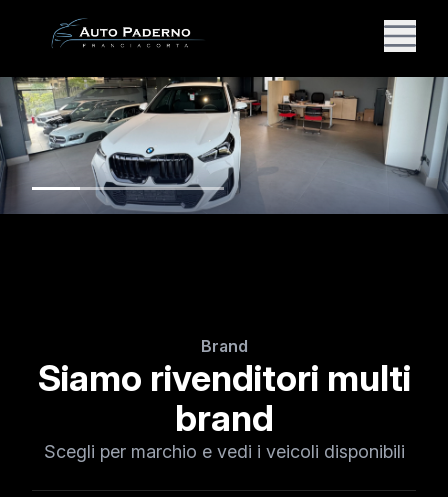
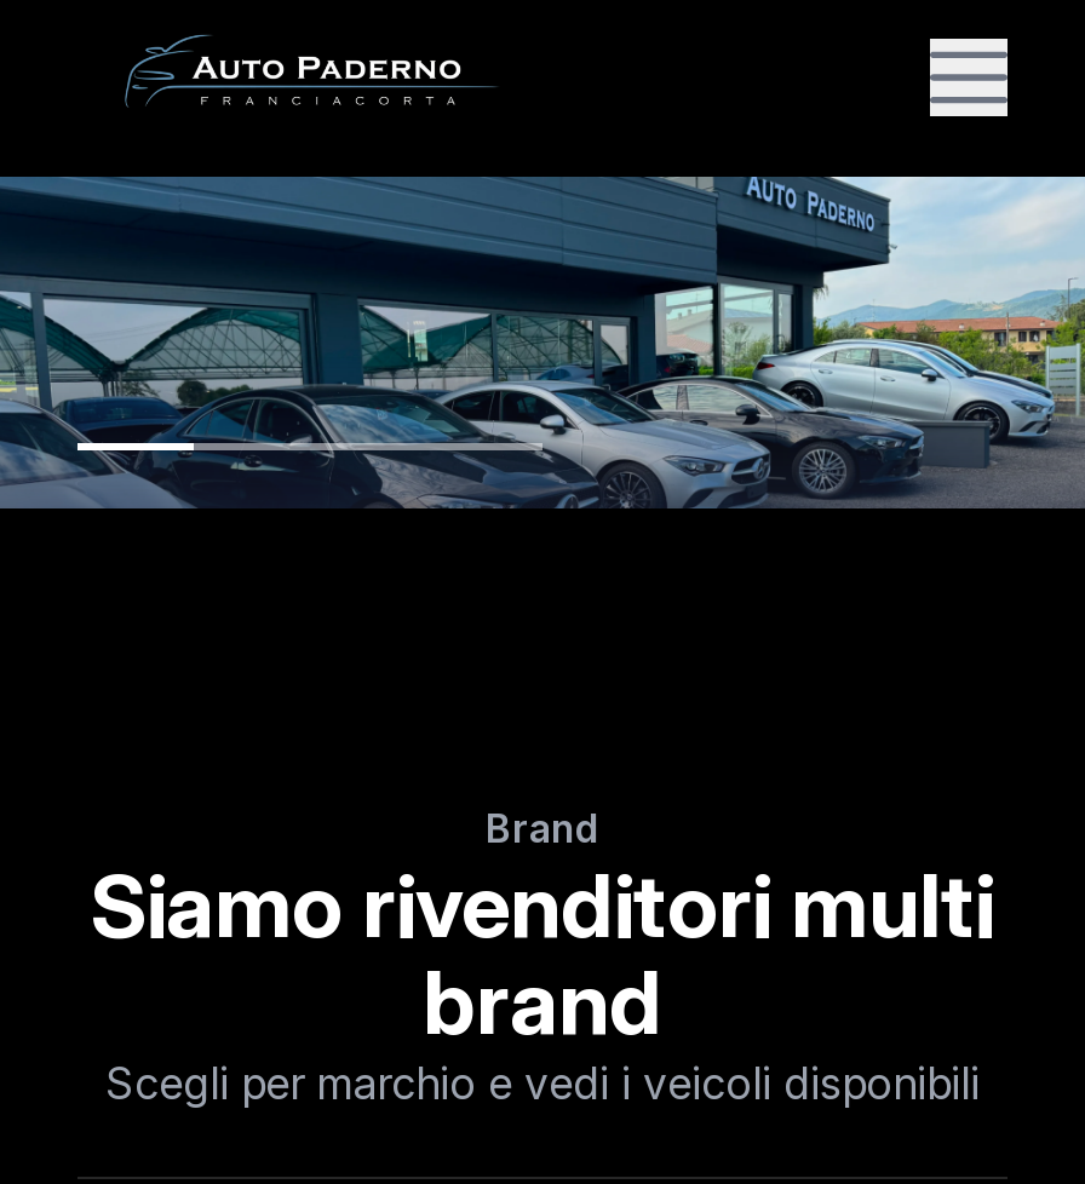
- [image]
+ [image]
